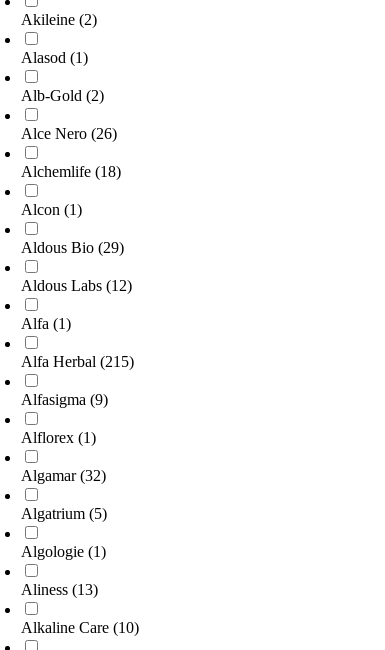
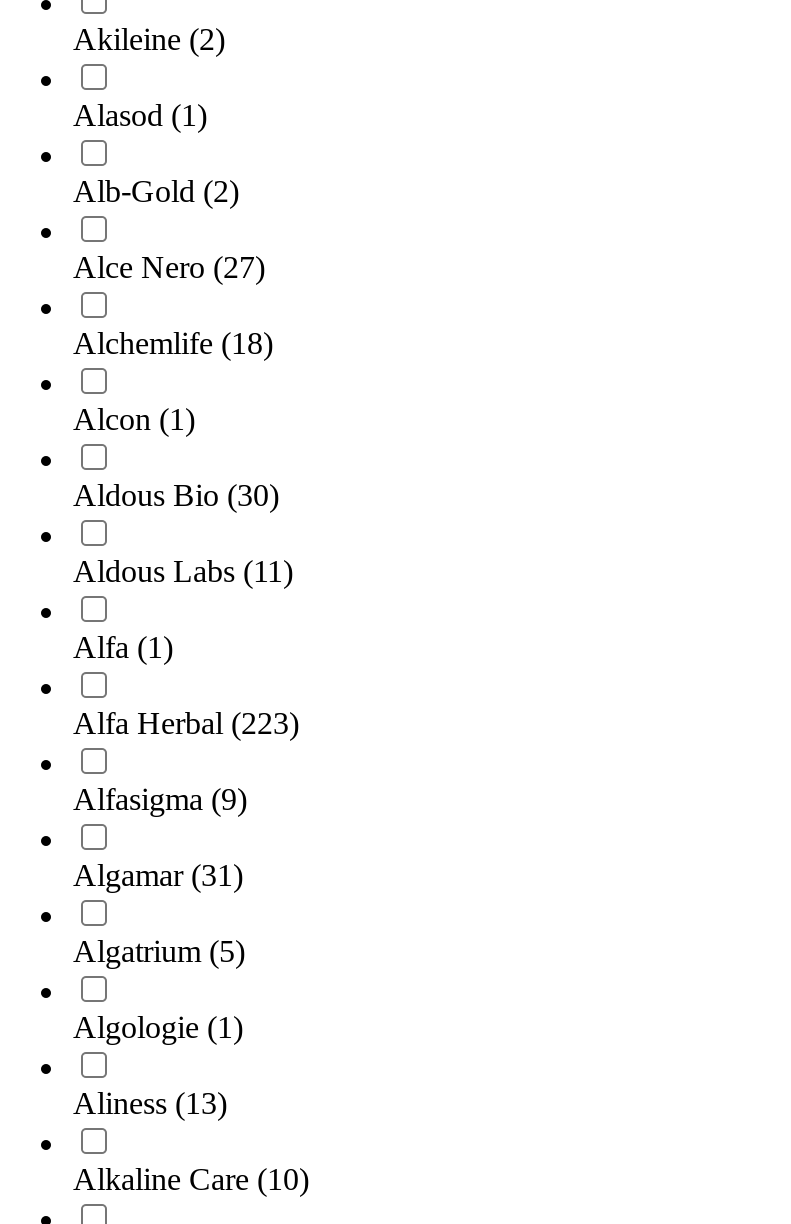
- Alce Nero (26)
+ Alce Nero (27)

- Aldous Bio (29)
+ Aldous Bio (30)

- Aldous Labs (12)
+ Aldous Labs (11)

- Alfa Herbal (215)
+ Alfa Herbal (223)

- Alflorex (1)
- Algamar (32)
+ Algamar (31)
